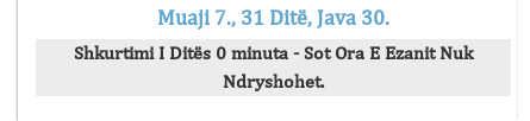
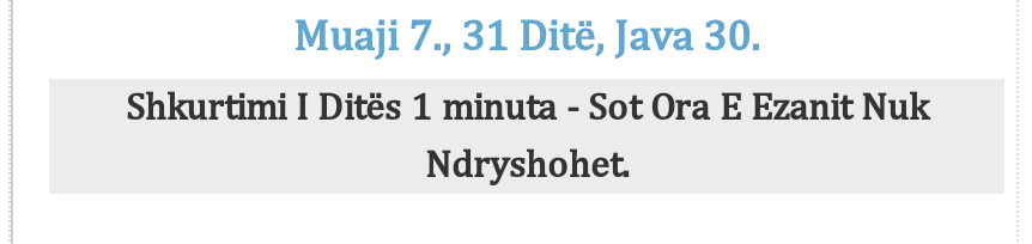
- Shkurtimi I Ditës 0 minuta - Sot Ora E Ezanit Nuk
+ Shkurtimi I Ditës 1 minuta - Sot Ora E Ezanit Nuk
